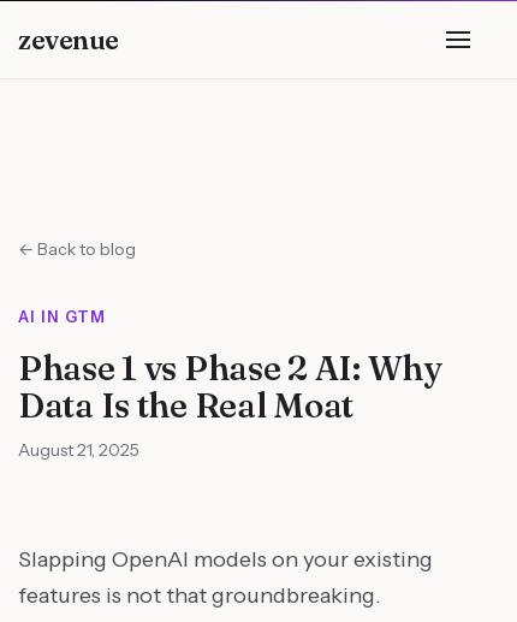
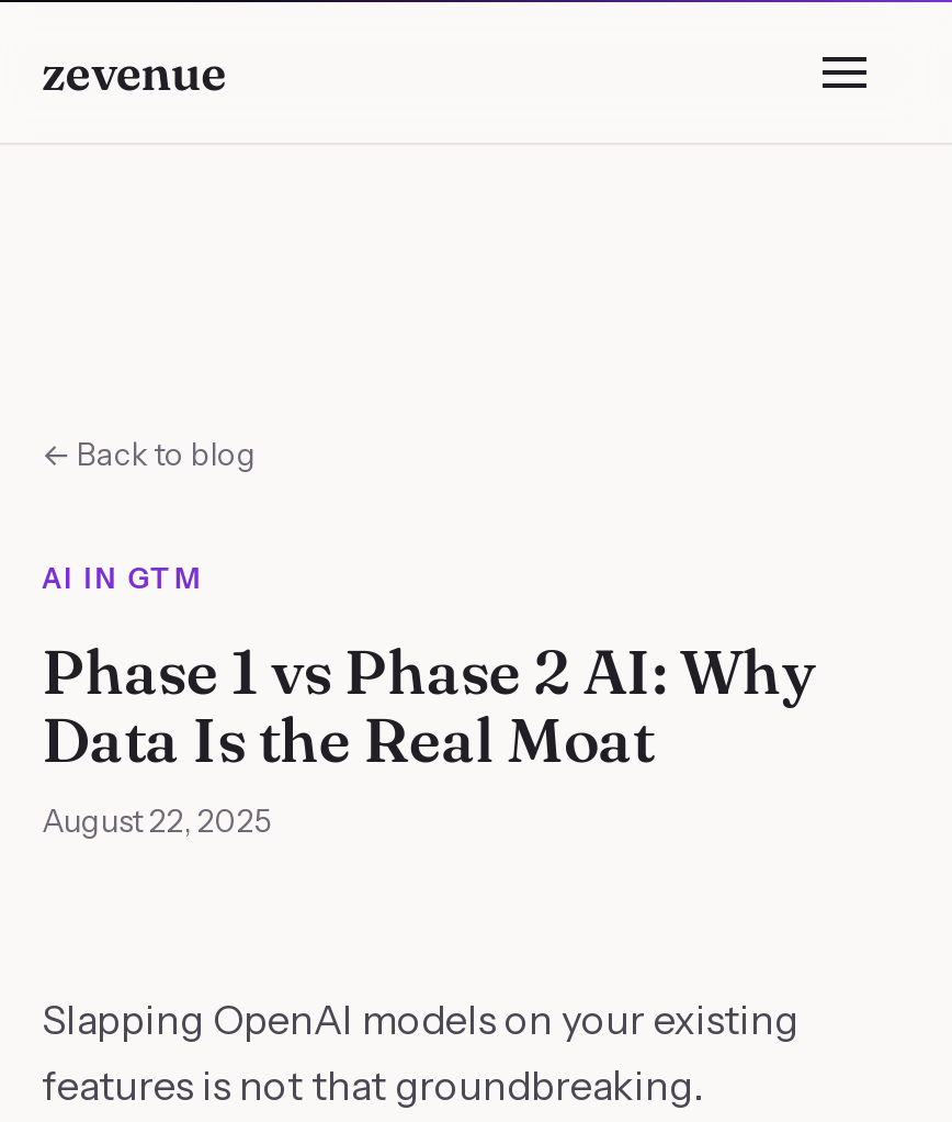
- August 21, 2025
+ August 22, 2025
